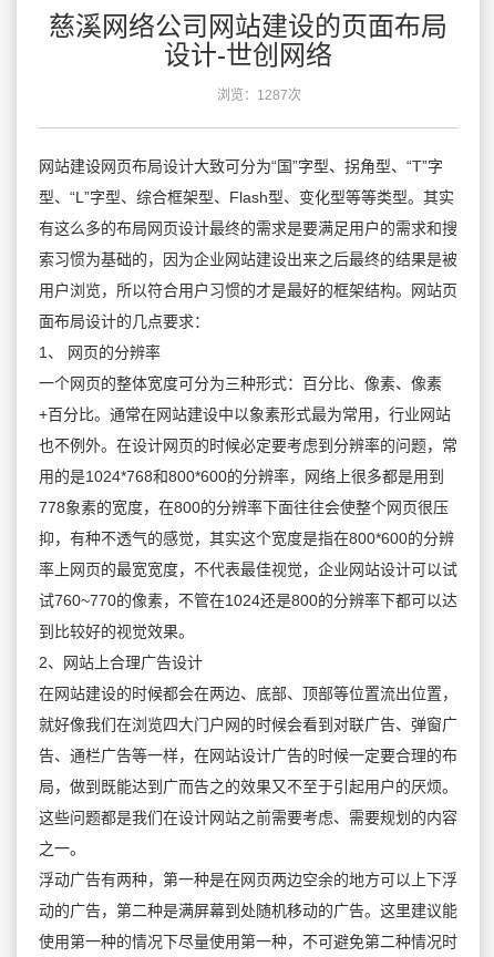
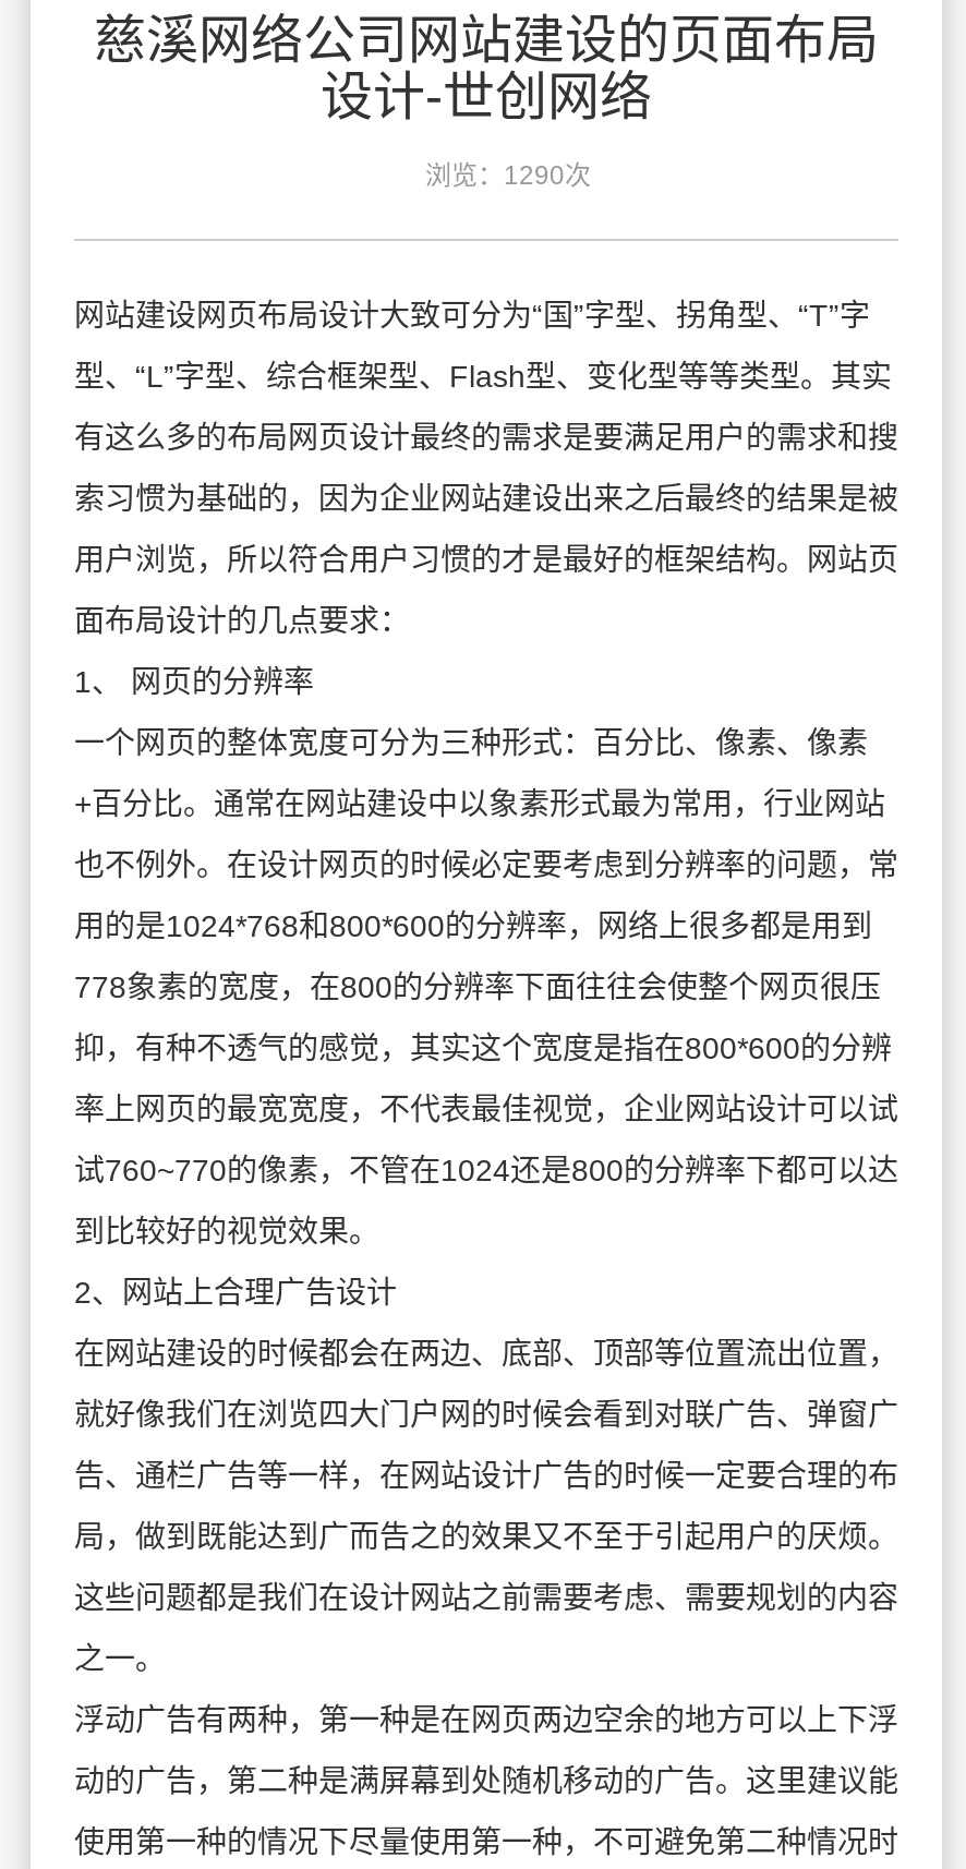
- 浏览：1287次
+ 浏览：1290次
